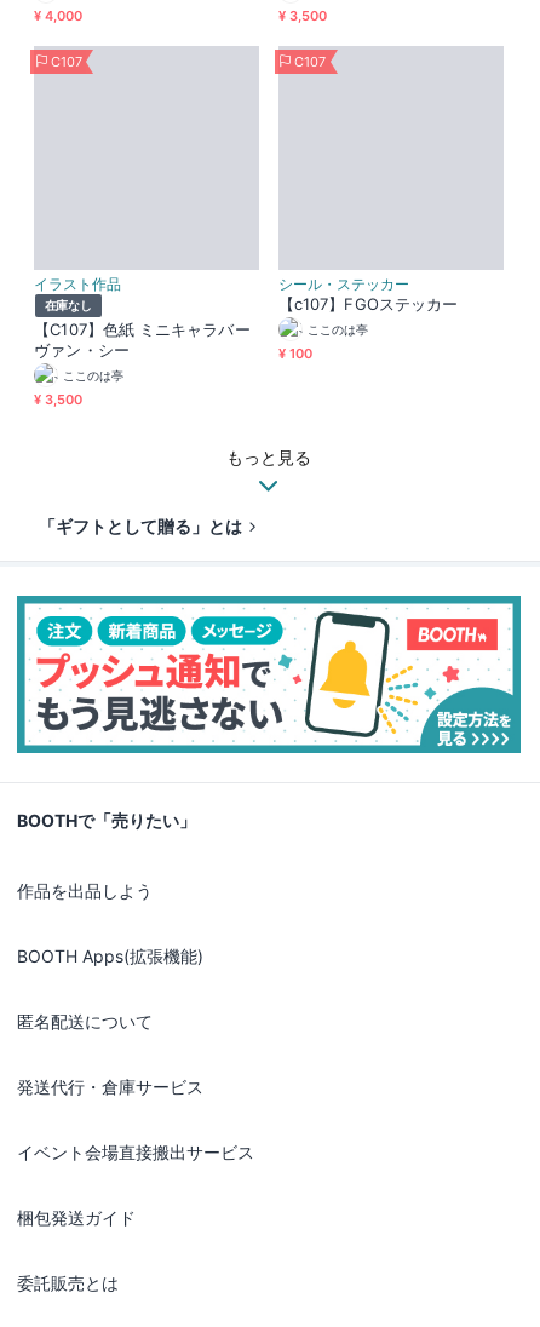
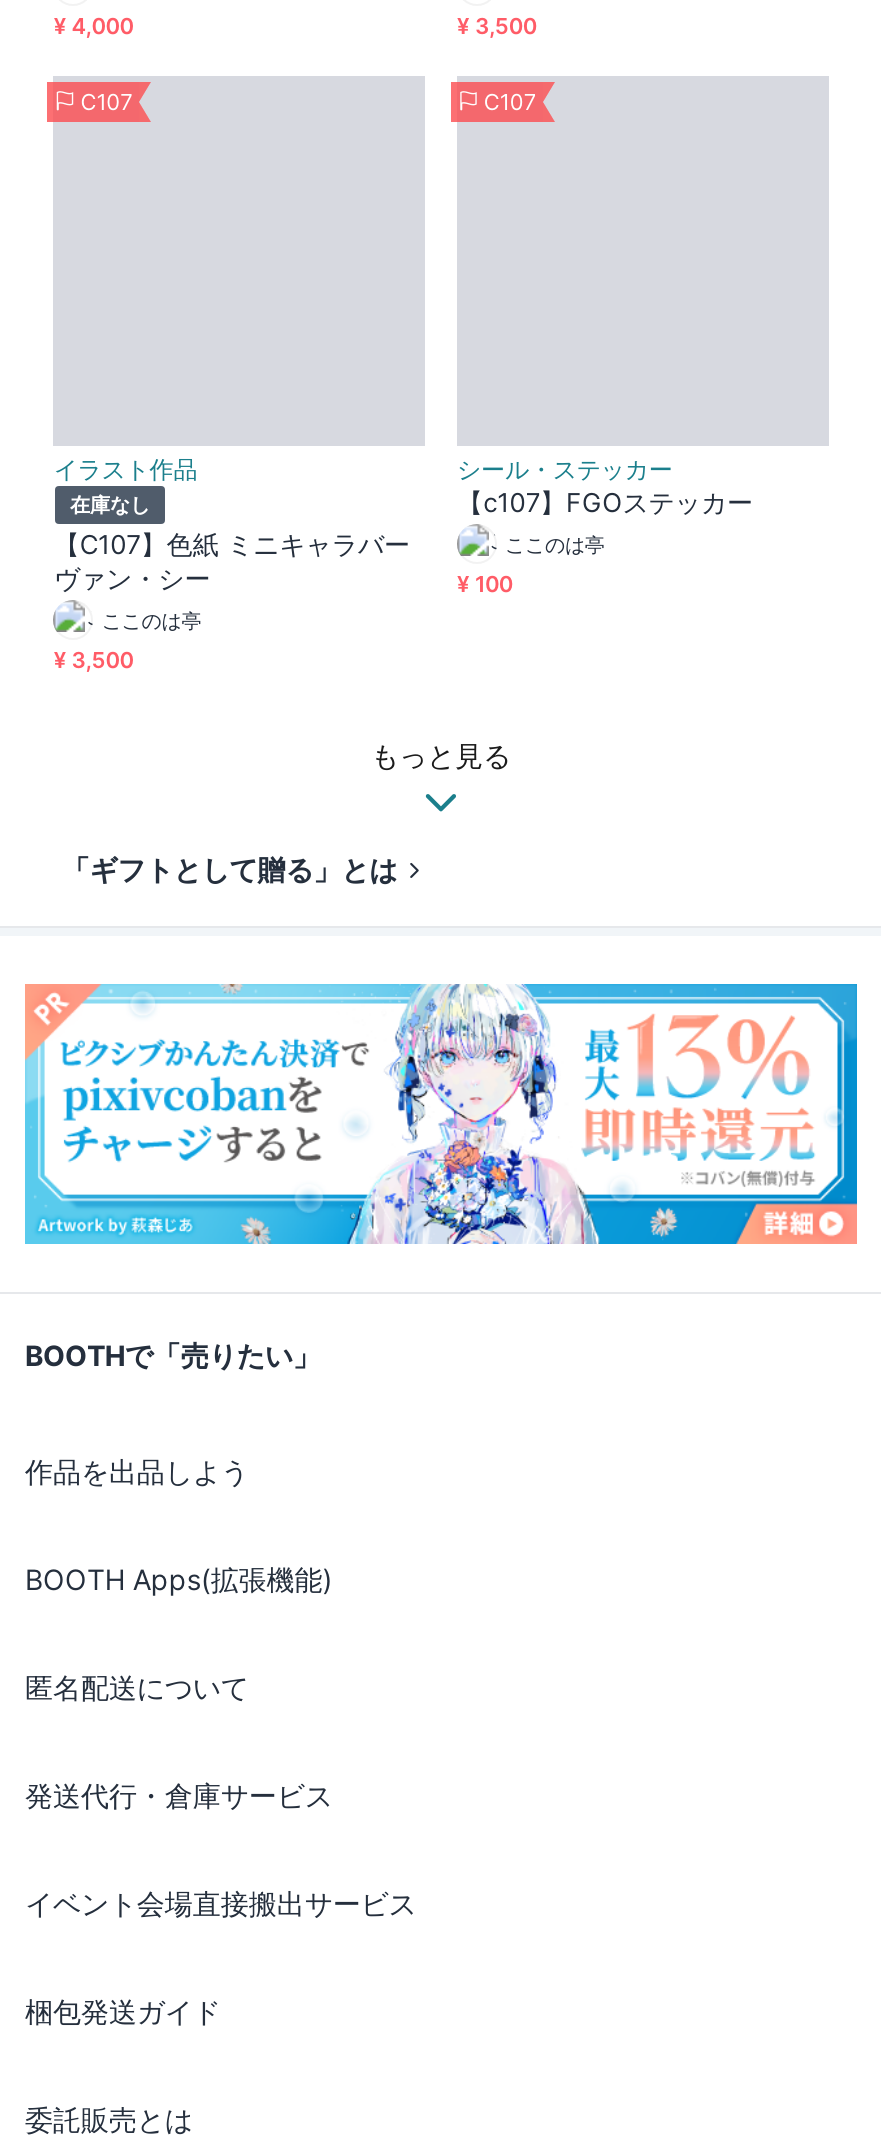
- [image]
+ [image]
